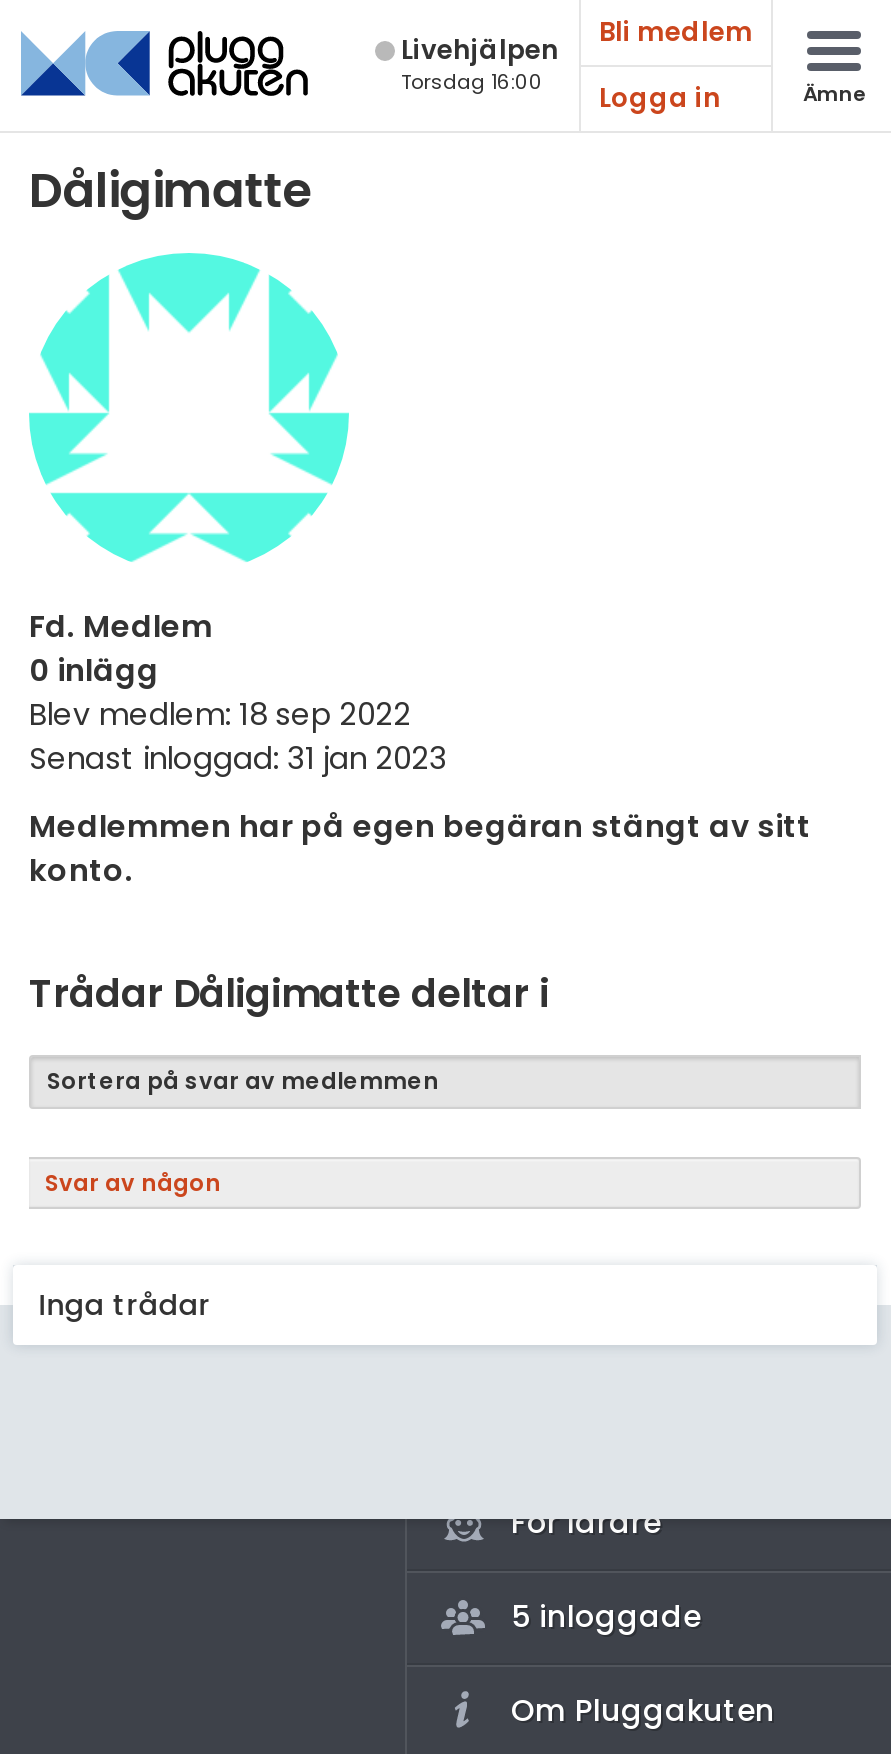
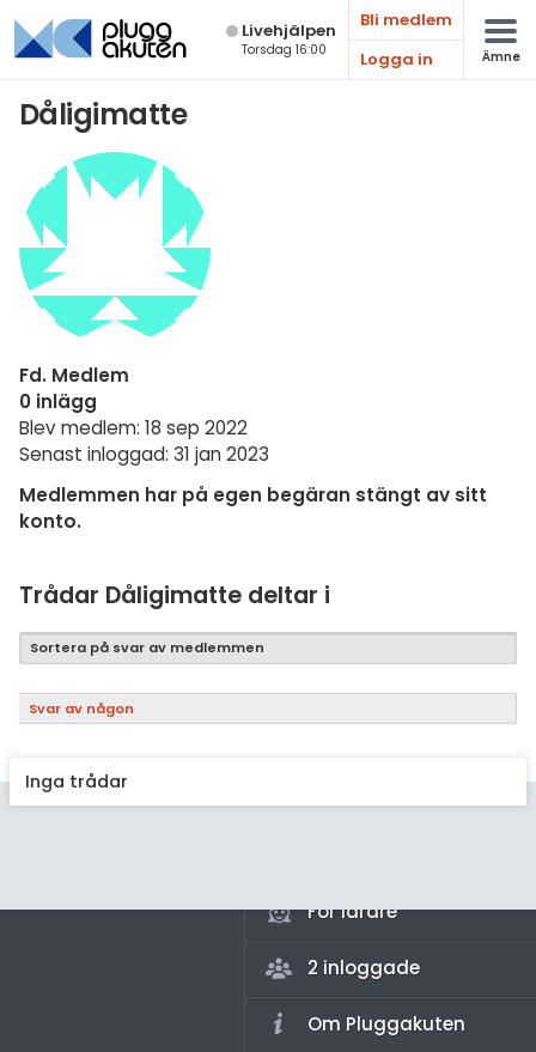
- 5 inloggade
+ 2 inloggade
